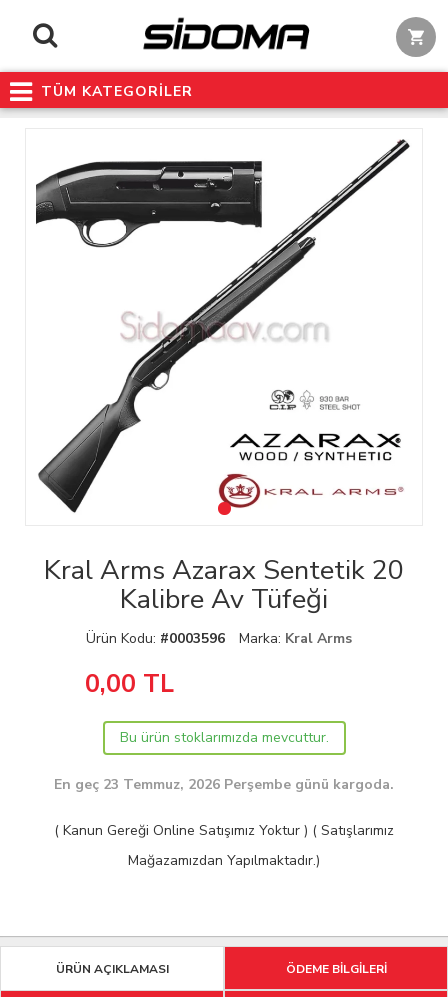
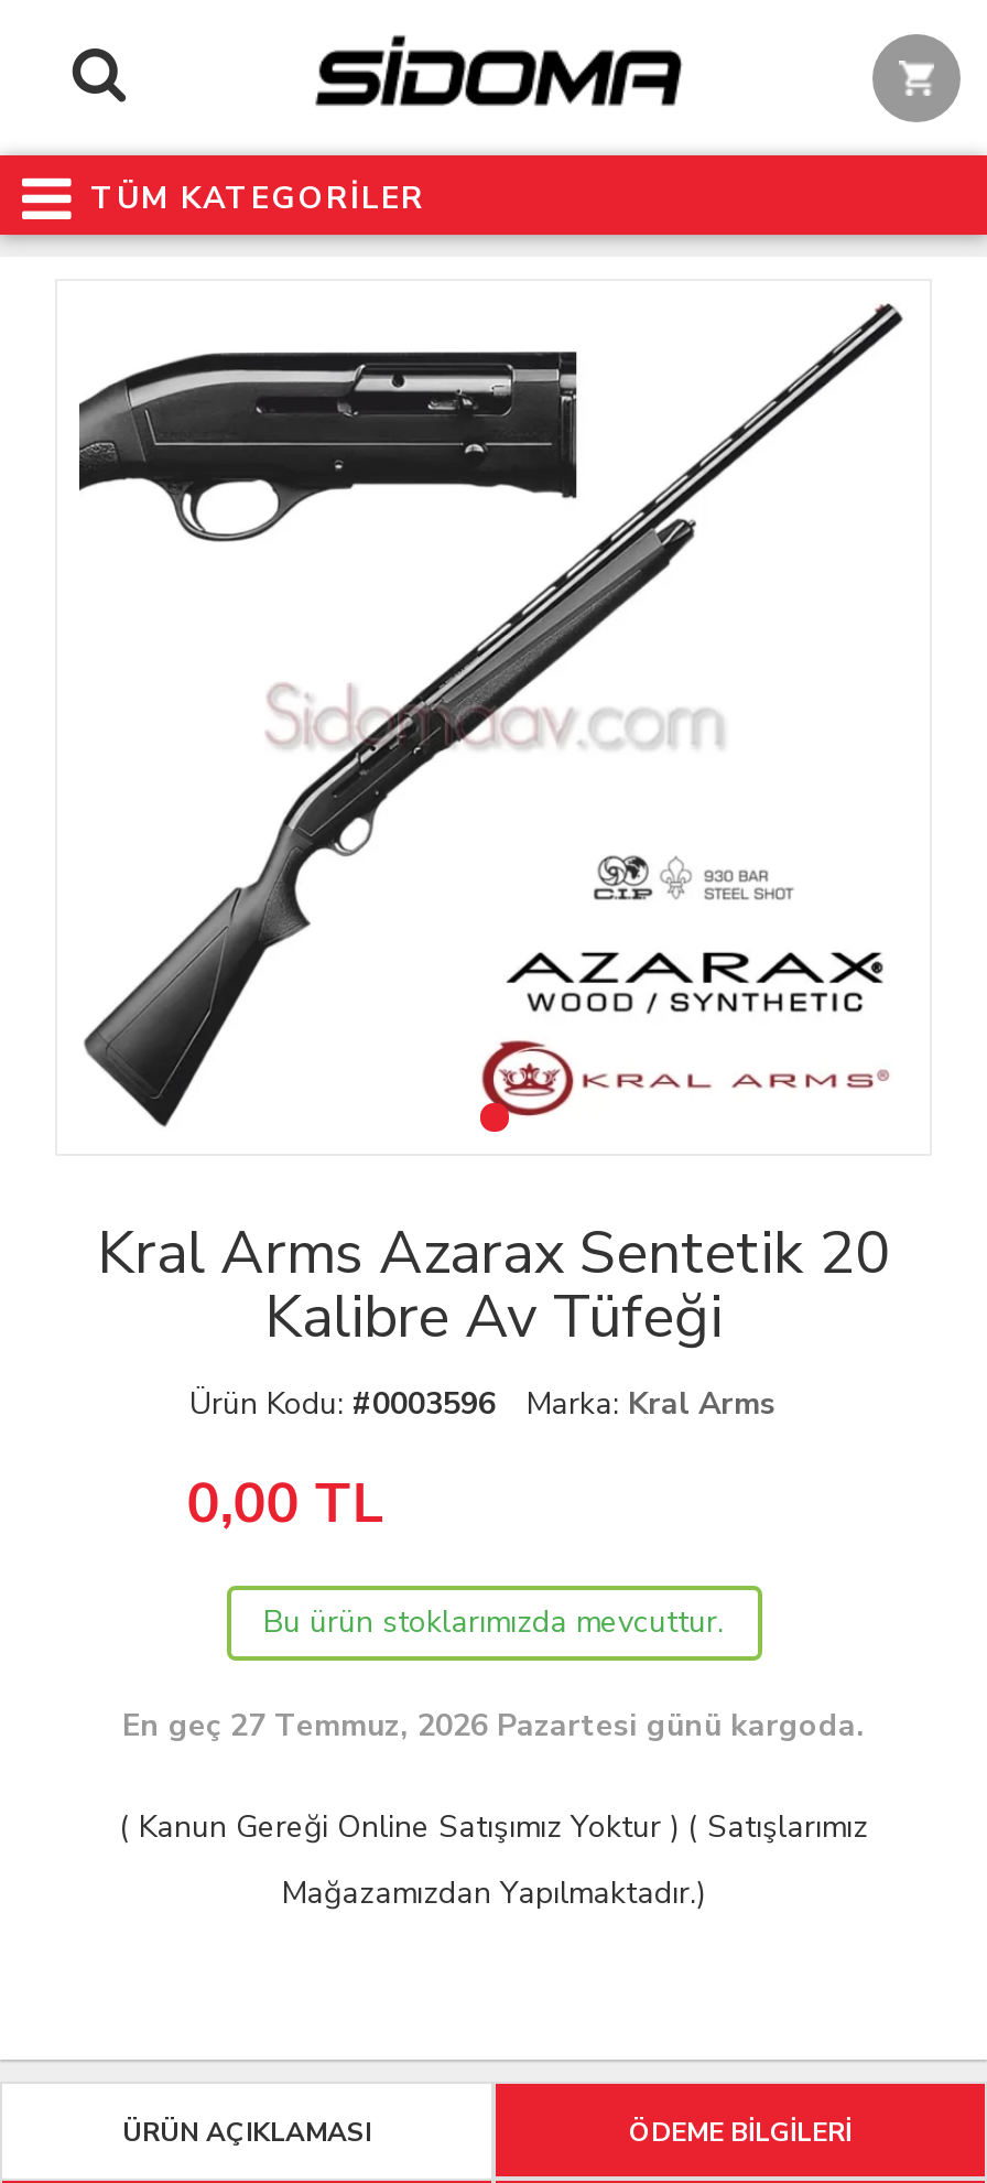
- En geç 23 Temmuz, 2026 Perşembe günü kargoda.
+ En geç 27 Temmuz, 2026 Pazartesi günü kargoda.
